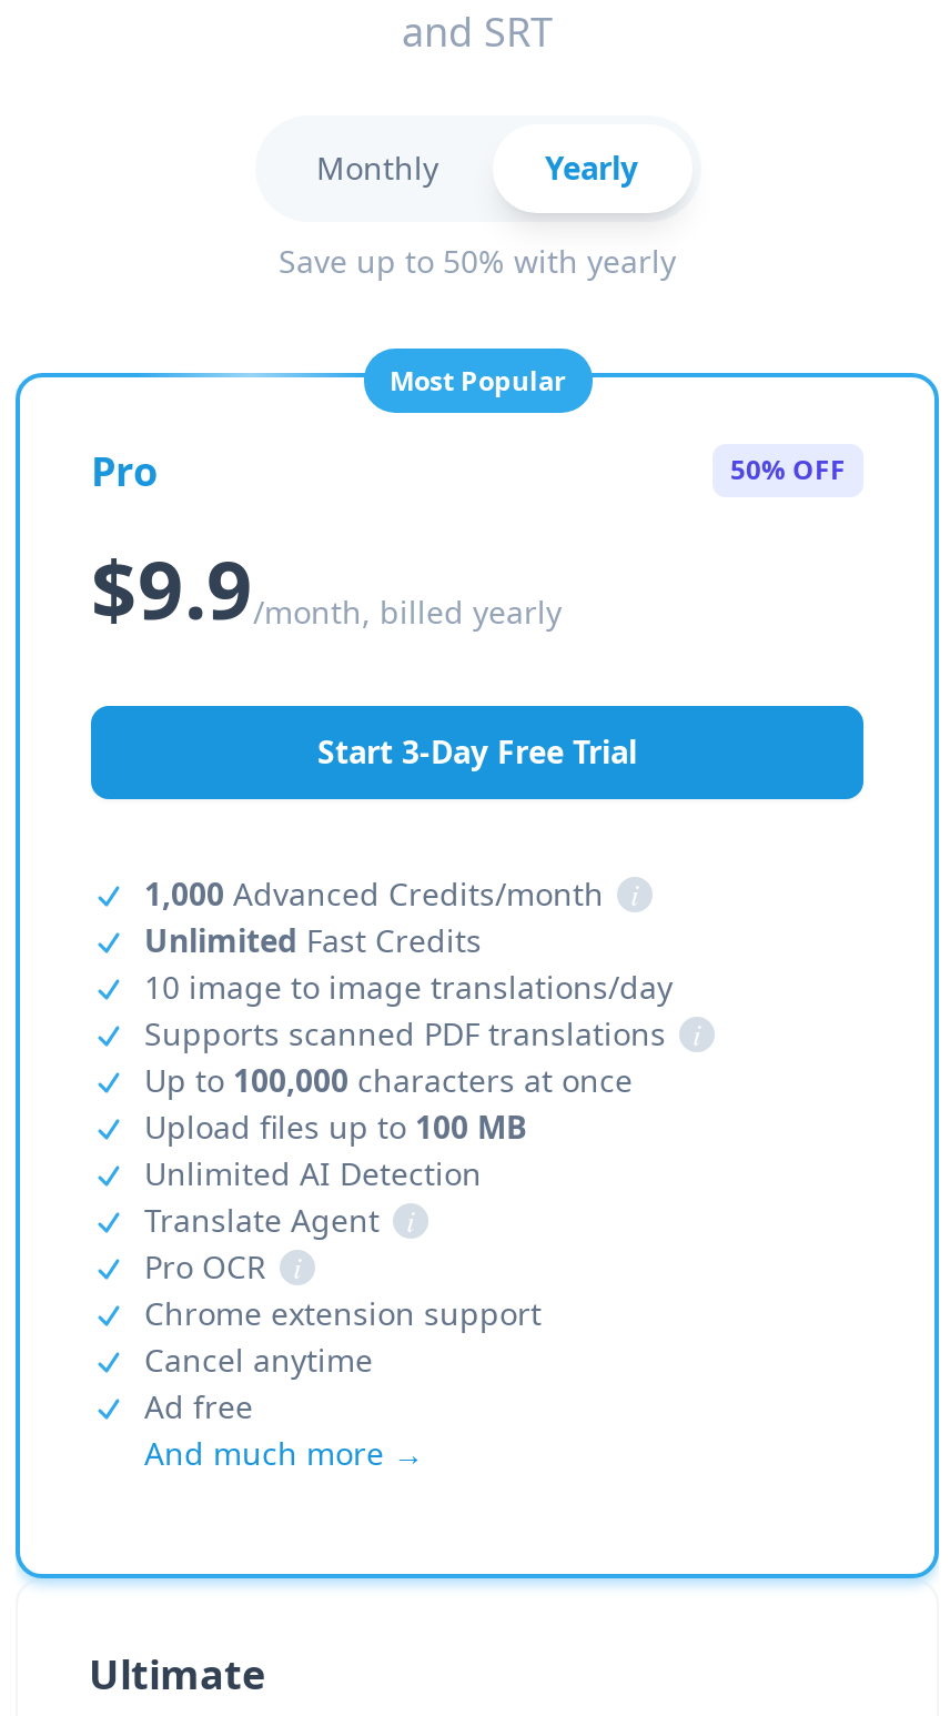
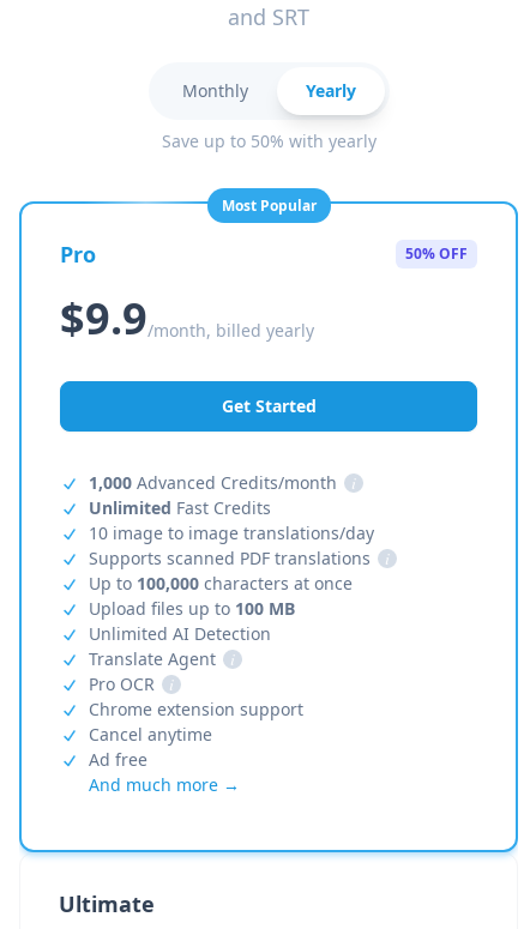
- Start 3-Day Free Trial
+ Get Started
